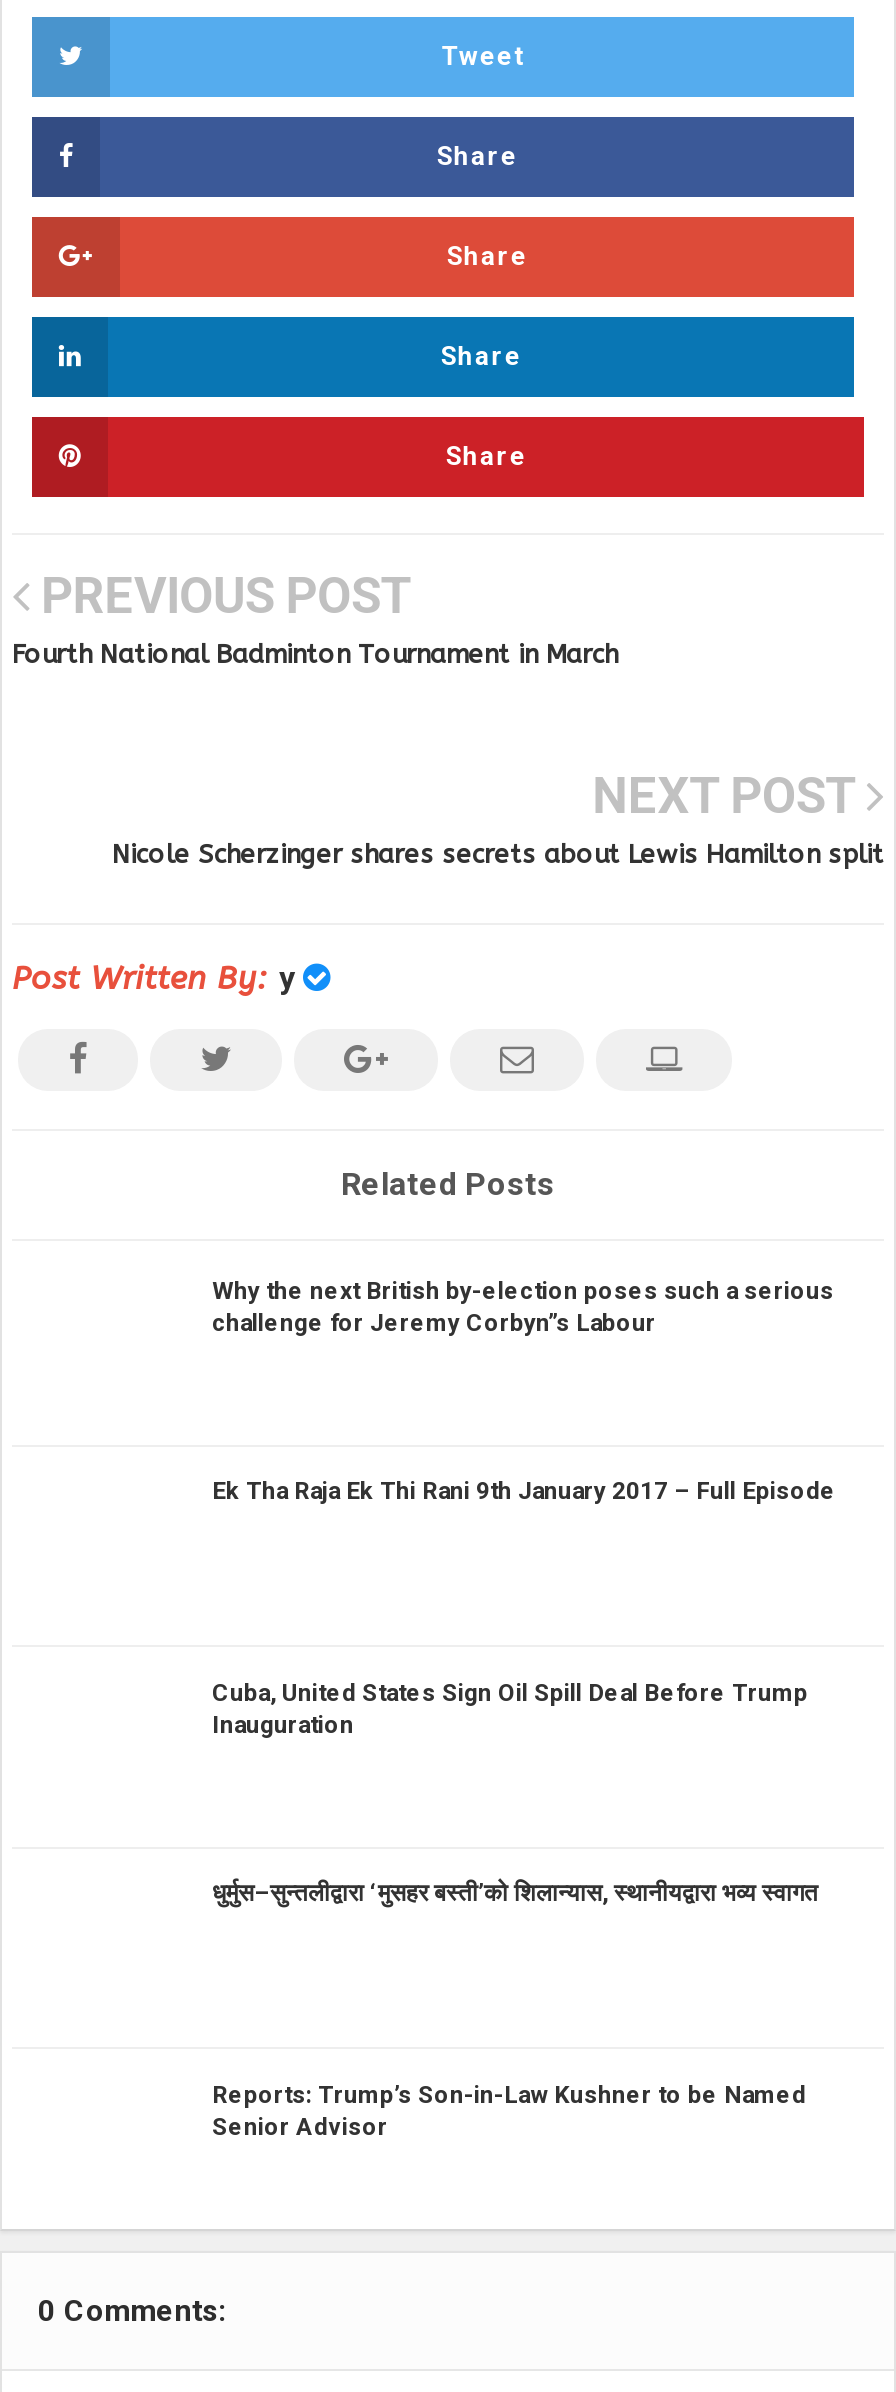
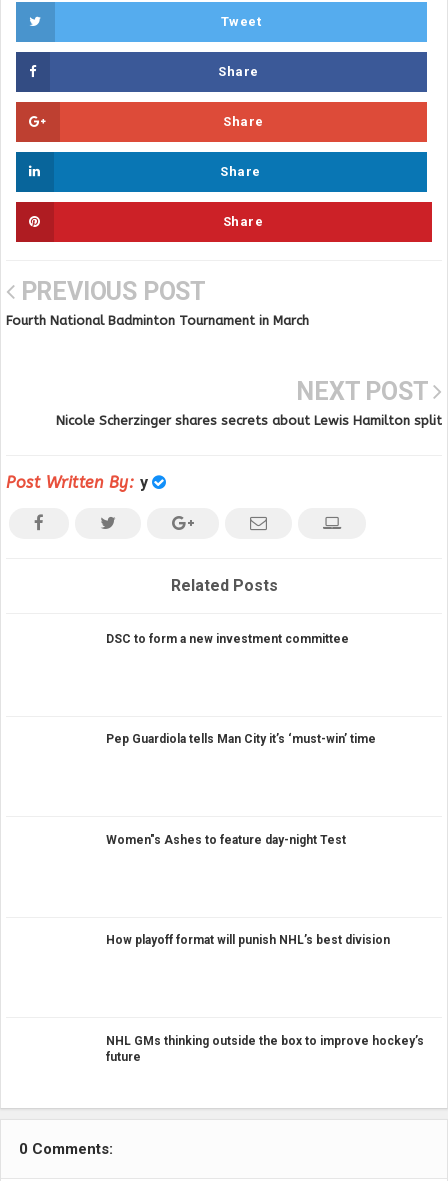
- Why the next British by-election poses such a serious
- challenge for Jeremy Corbyn”s Labour
+ DSC to form a new investment committee

- Ek Tha Raja Ek Thi Rani 9th January 2017 – Full Episode
+ Pep Guardiola tells Man City it’s ‘must-win’ time

- Cuba, United States Sign Oil Spill Deal Before Trump
- Inauguration
+ Women"s Ashes to feature day-night Test

- धुर्मुस–सुन्तलीद्वारा ‘मुसहर बस्ती’को शिलान्यास, स्थानीयद्वारा भव्य स्वागत
+ How playoff format will punish NHL’s best division

- Reports: Trump’s Son-in-Law Kushner to be Named
- Senior Advisor
+ NHL GMs thinking outside the box to improve hockey’s
+ future
